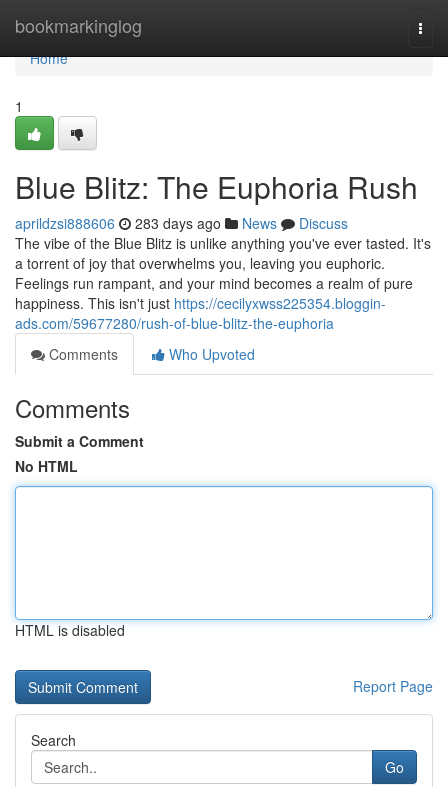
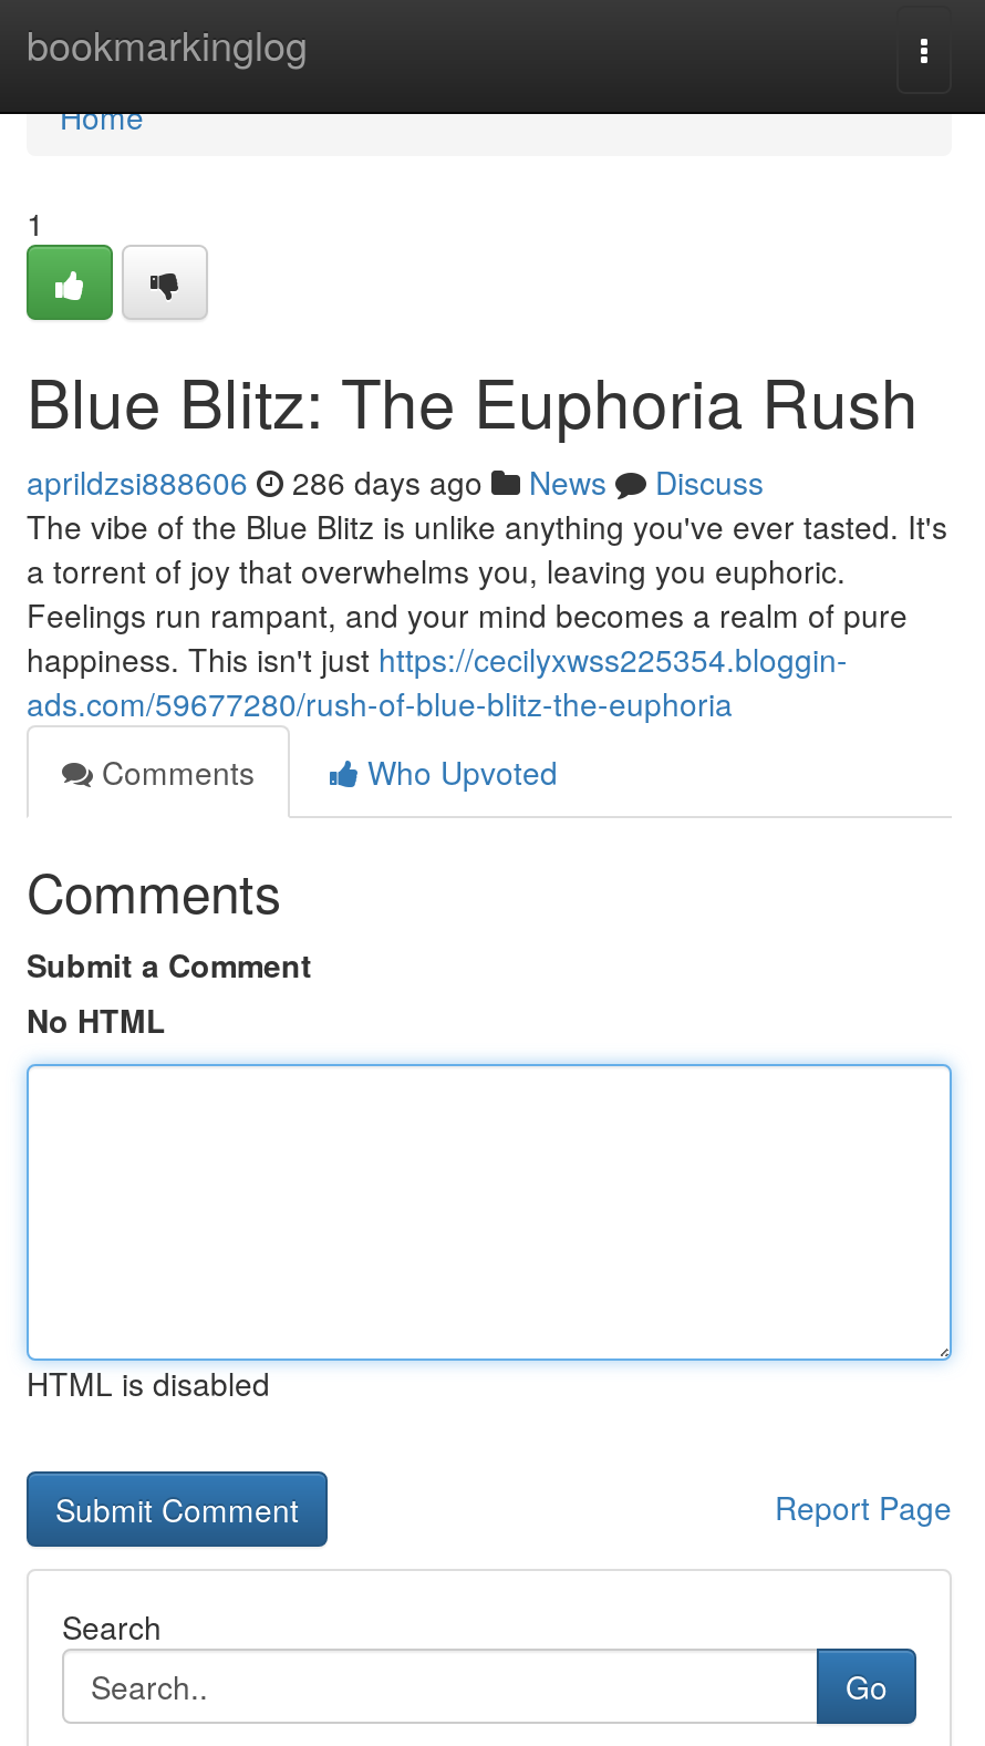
- aprildzsi888606 283 days ago News Discuss
+ aprildzsi888606 286 days ago News Discuss
